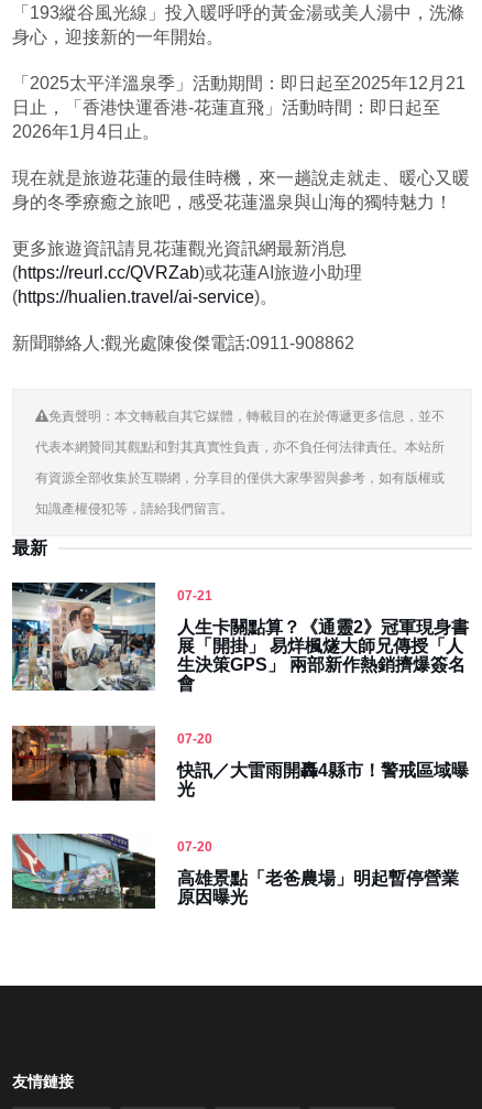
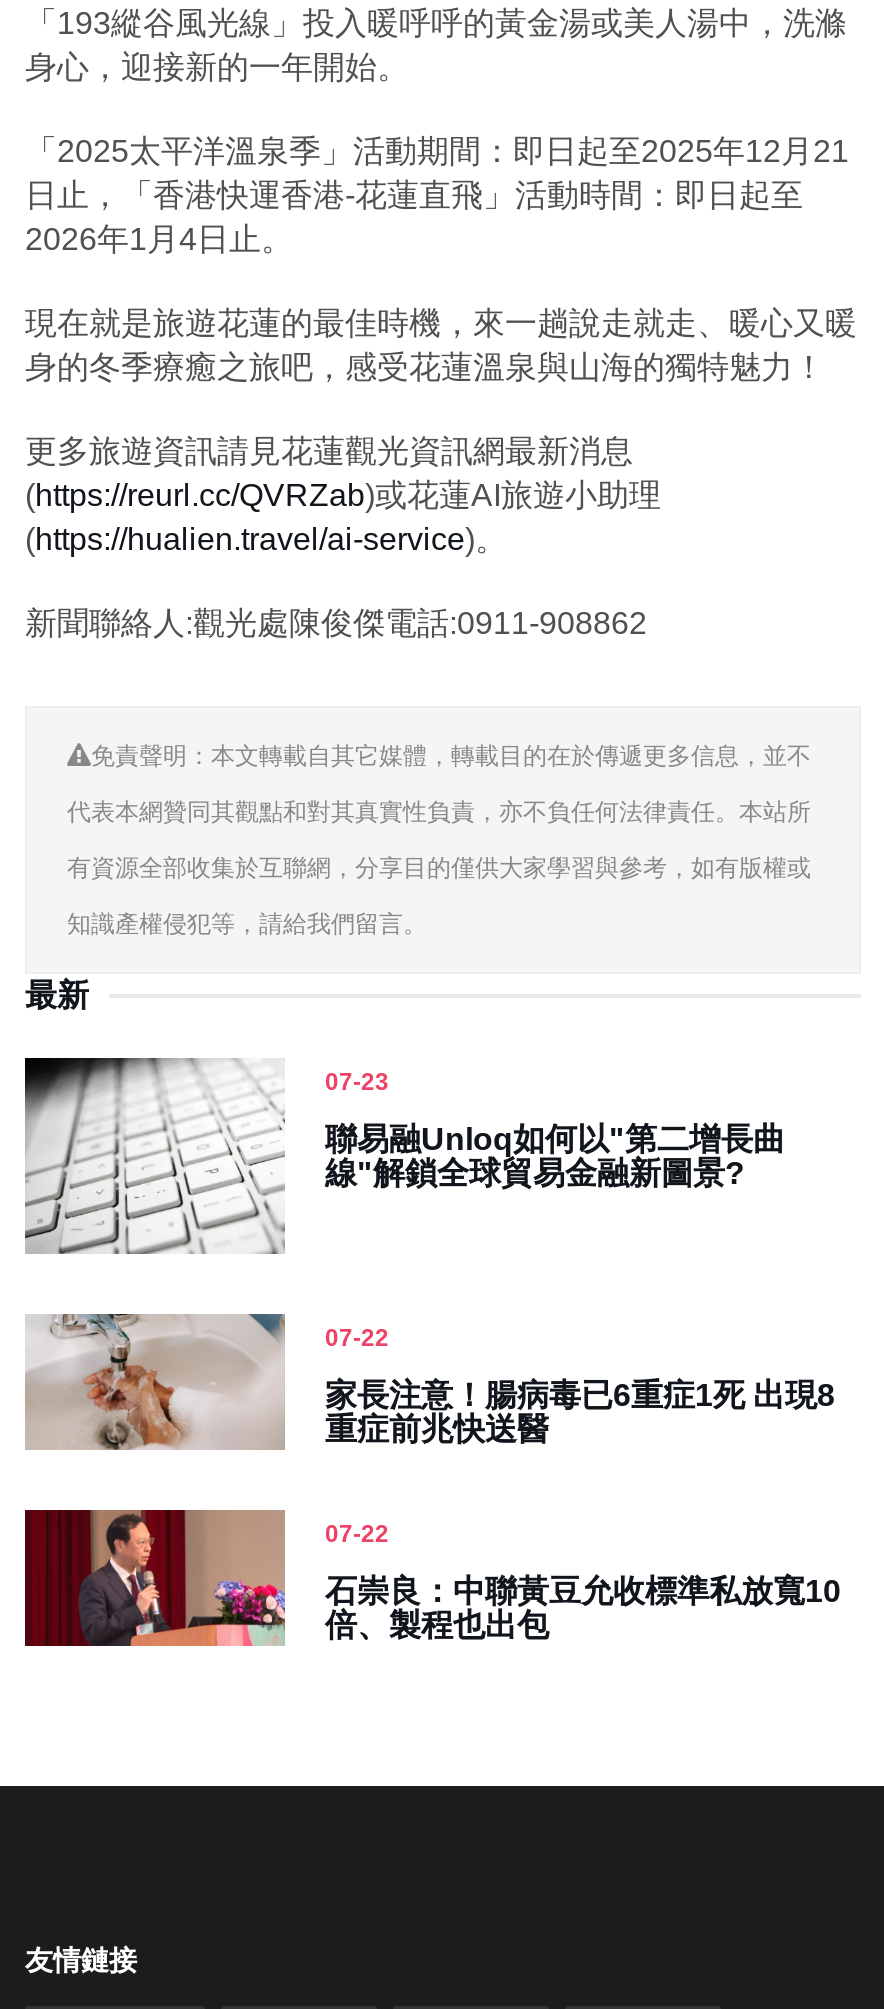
- [image]
- 07-21
+ [image]
+ 07-23

- 人生卡關點算？《通靈2》冠軍現身書
- 展「開掛」 易烊楓燧大師兄傳授「人
- 生決策GPS」 兩部新作熱銷擠爆簽名
- 會
+ 聯易融Unloq如何以"第二增長曲
+ 線"解鎖全球貿易金融新圖景?

- [image]
- 07-20
+ [image]
+ 07-22

- 快訊／大雷雨開轟4縣市！警戒區域曝
- 光
+ 家長注意！腸病毒已6重症1死 出現8
+ 重症前兆快送醫

- [image]
- 07-20
+ [image]
+ 07-22

- 高雄景點「老爸農場」明起暫停營業
- 原因曝光
+ 石崇良：中聯黃豆允收標準私放寬10
+ 倍、製程也出包
